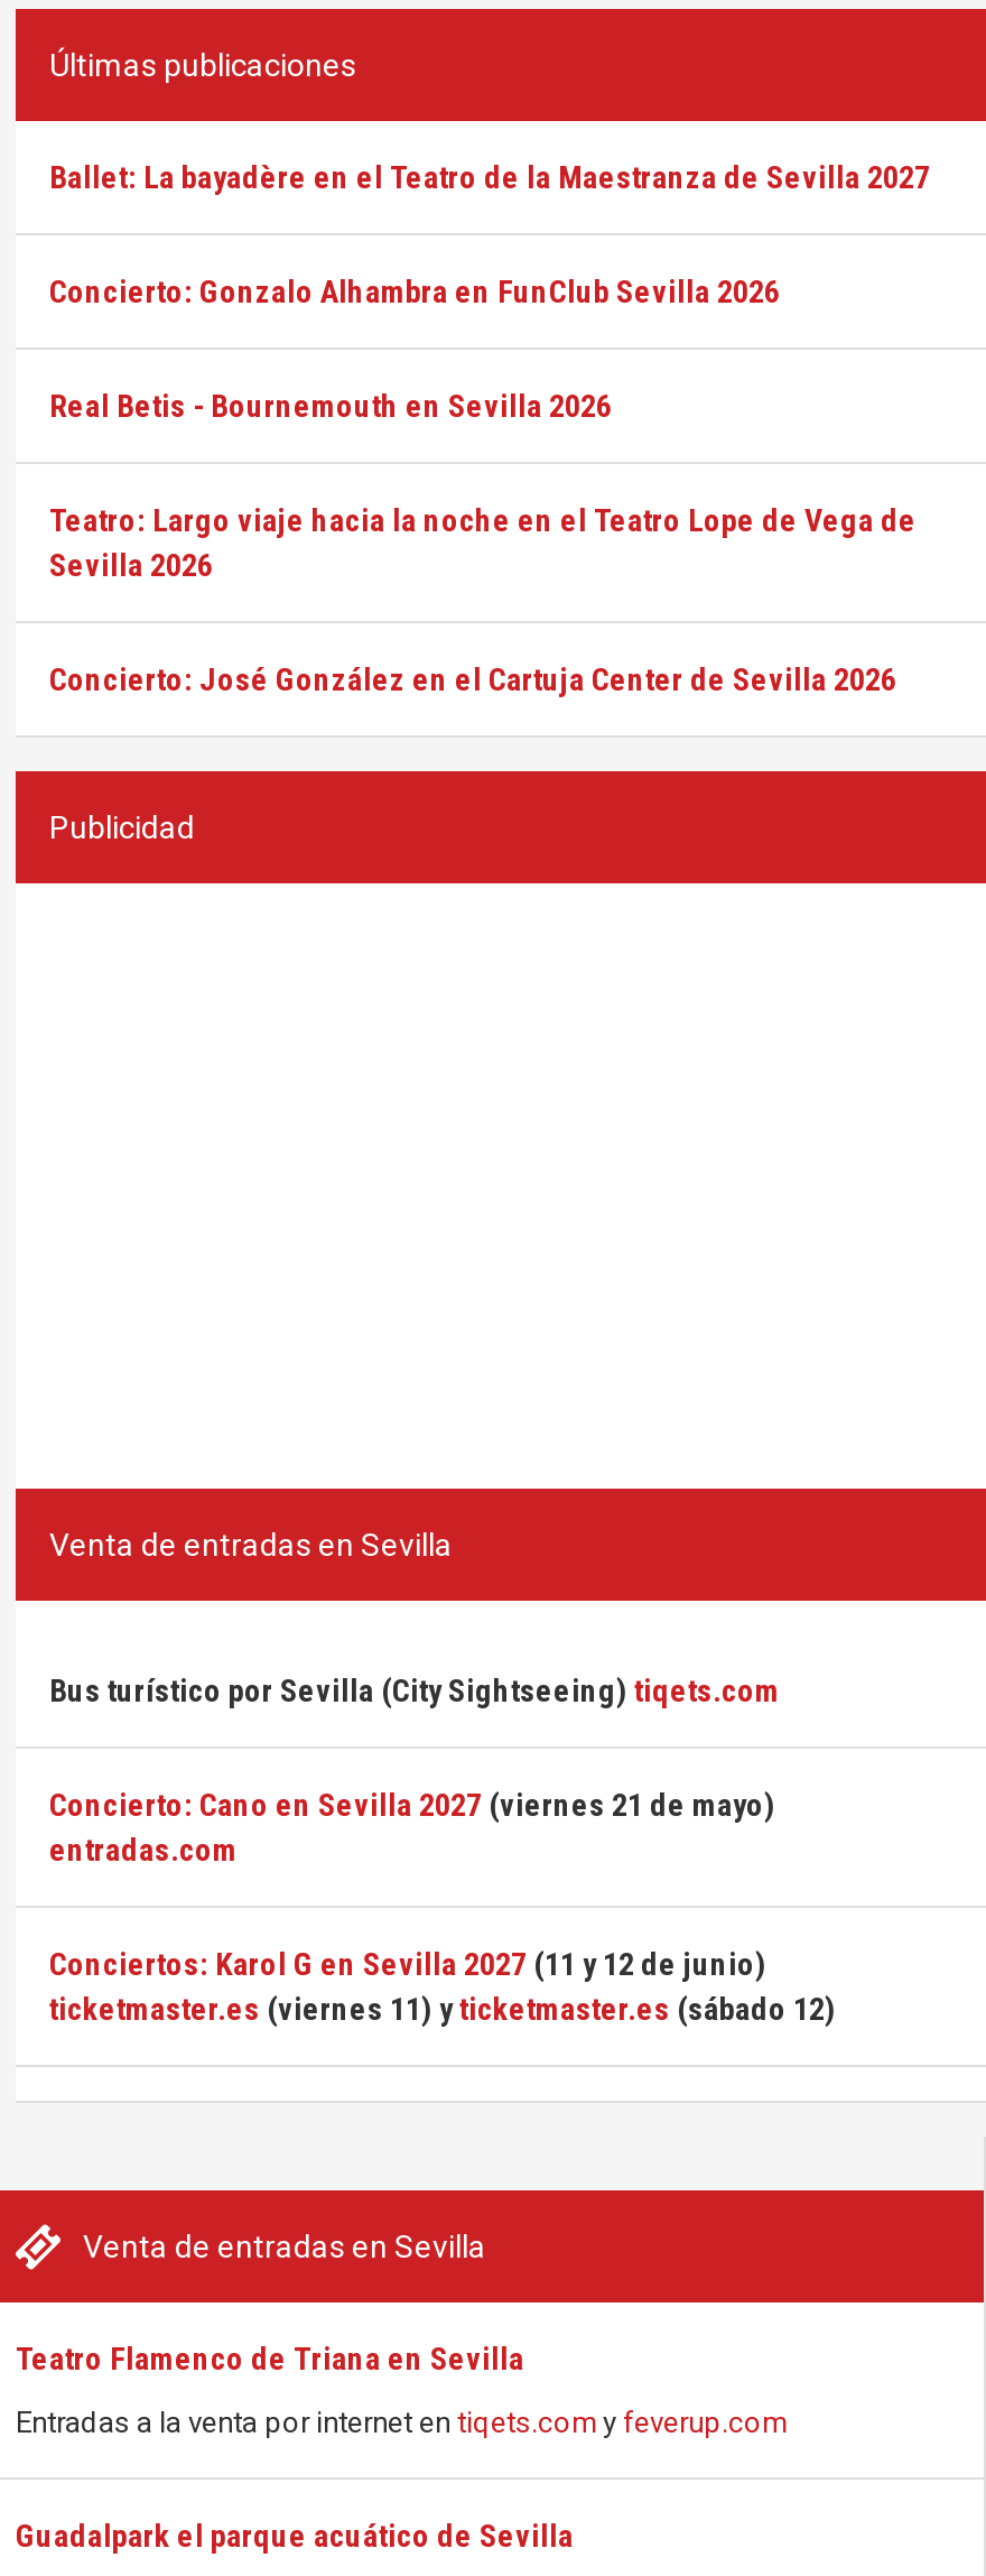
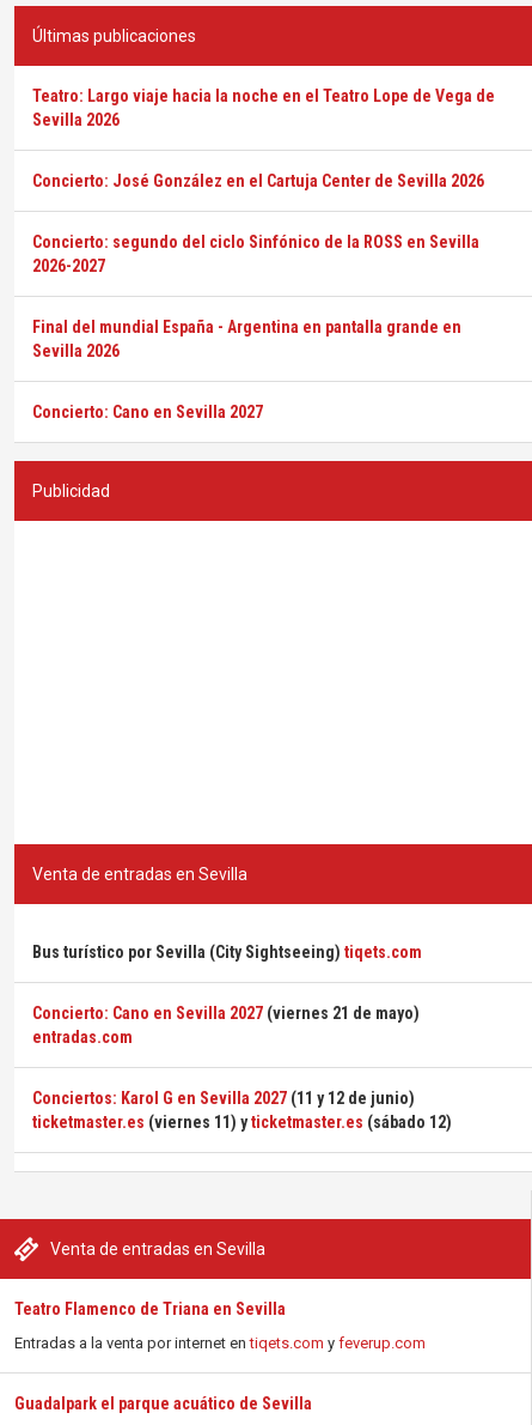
- Ballet: La bayadère en el Teatro de la Maestranza de Sevilla 2027
- Concierto: Gonzalo Alhambra en FunClub Sevilla 2026
- Real Betis - Bournemouth en Sevilla 2026

moved up: Teatro: Largo viaje hacia la noche en el Teatro Lope de Vega de | Sevilla 2026 | Concierto: José González en el Cartuja Center de Sevilla 2026

+ Concierto: segundo del ciclo Sinfónico de la ROSS en Sevilla
+ 2026-2027
+ Final del mundial España - Argentina en pantalla grande en
+ Sevilla 2026
+ Concierto: Cano en Sevilla 2027
